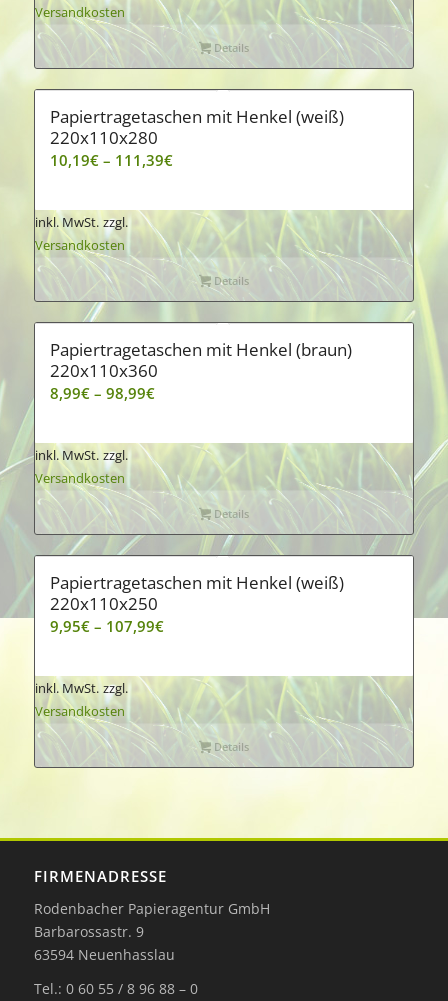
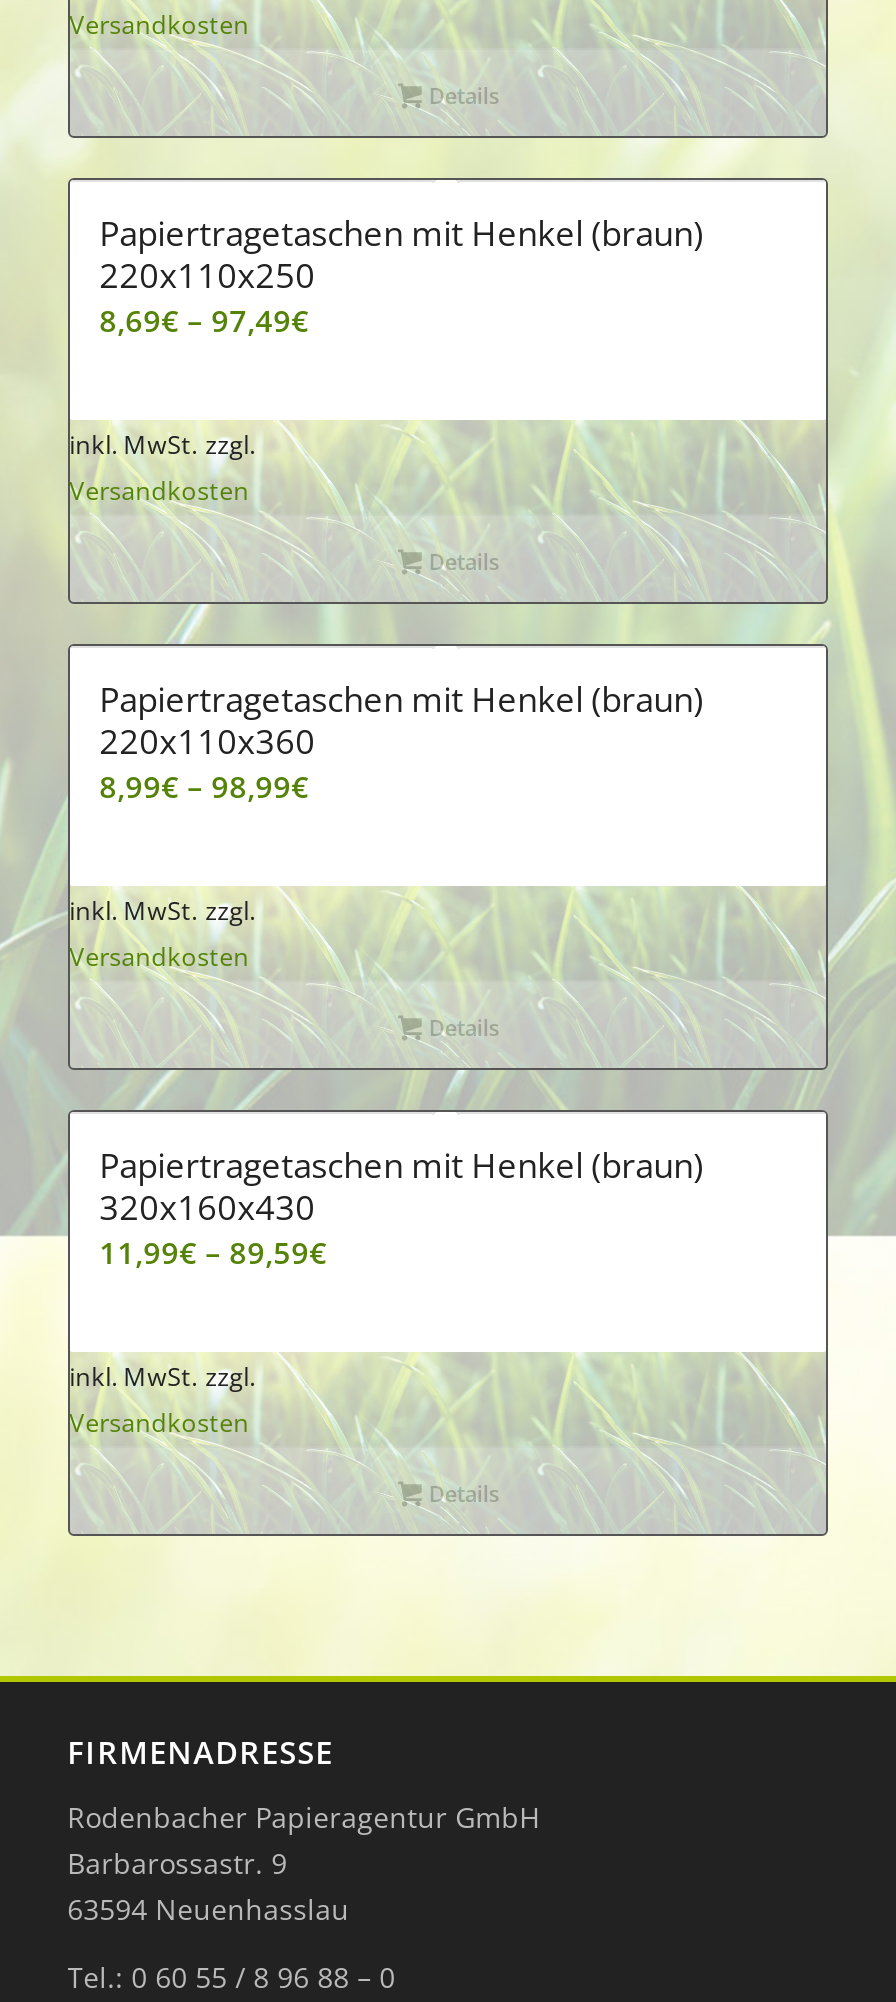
- Papiertragetaschen mit Henkel (weiß)
- 220x110x280
- 10,19€– 111,39€
+ Papiertragetaschen mit Henkel (braun)
+ 220x110x250
+ 8,69€– 97,49€

- Papiertragetaschen mit Henkel (weiß)
- 220x110x250
- 9,95€– 107,99€
+ Papiertragetaschen mit Henkel (braun)
+ 320x160x430
+ 11,99€– 89,59€
